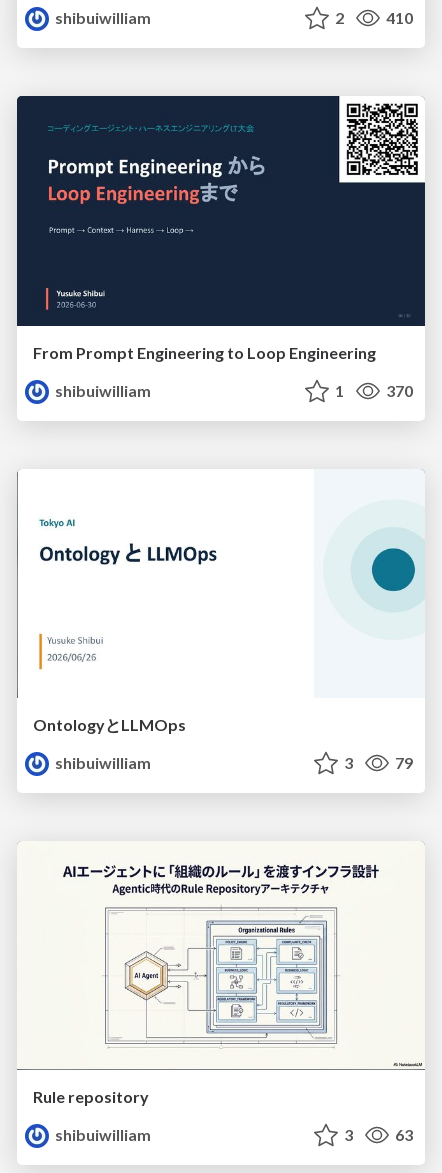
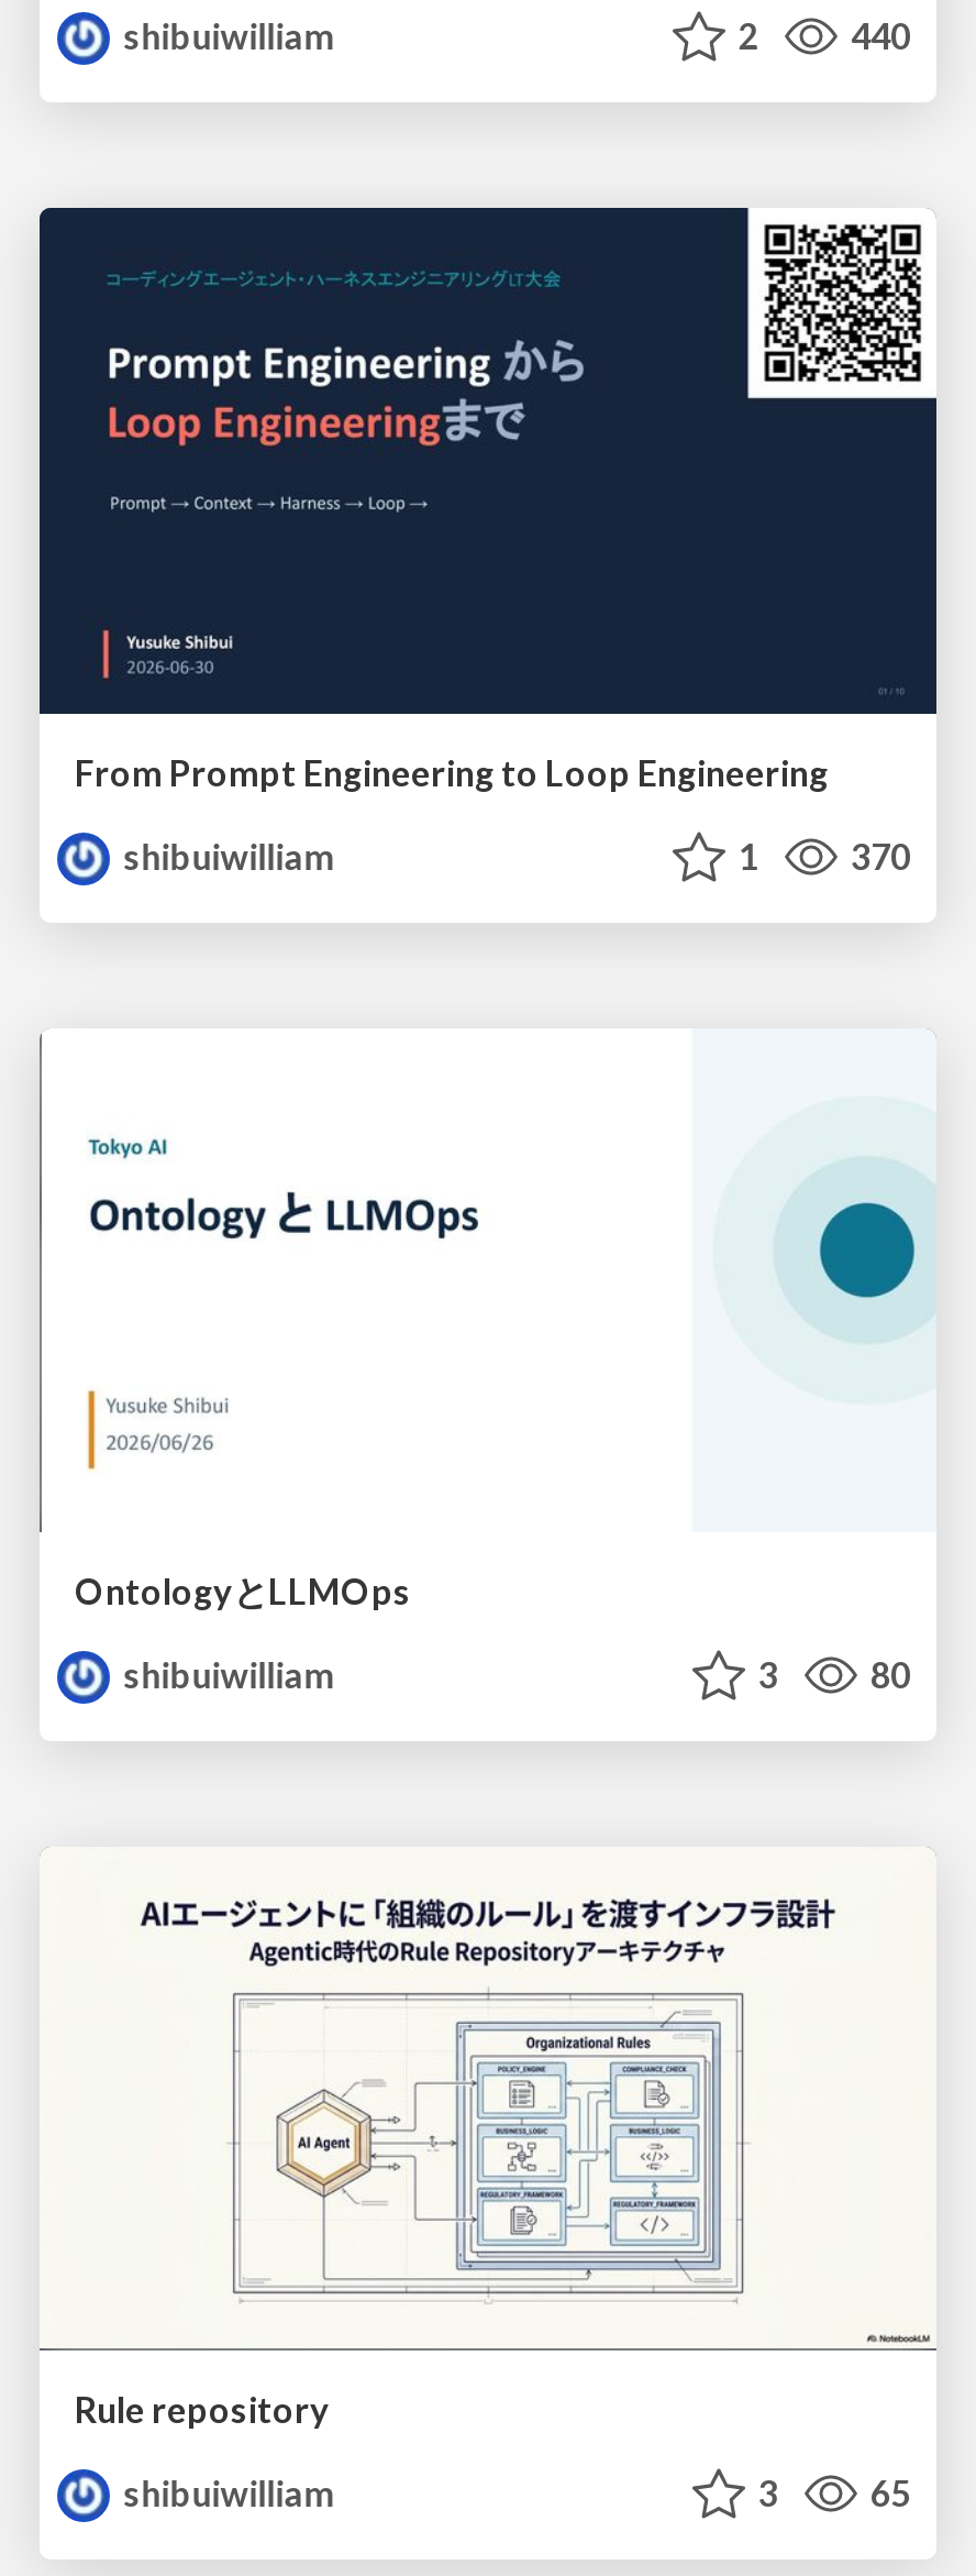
- 410
+ 440

- 79
+ 80

- 63
+ 65
